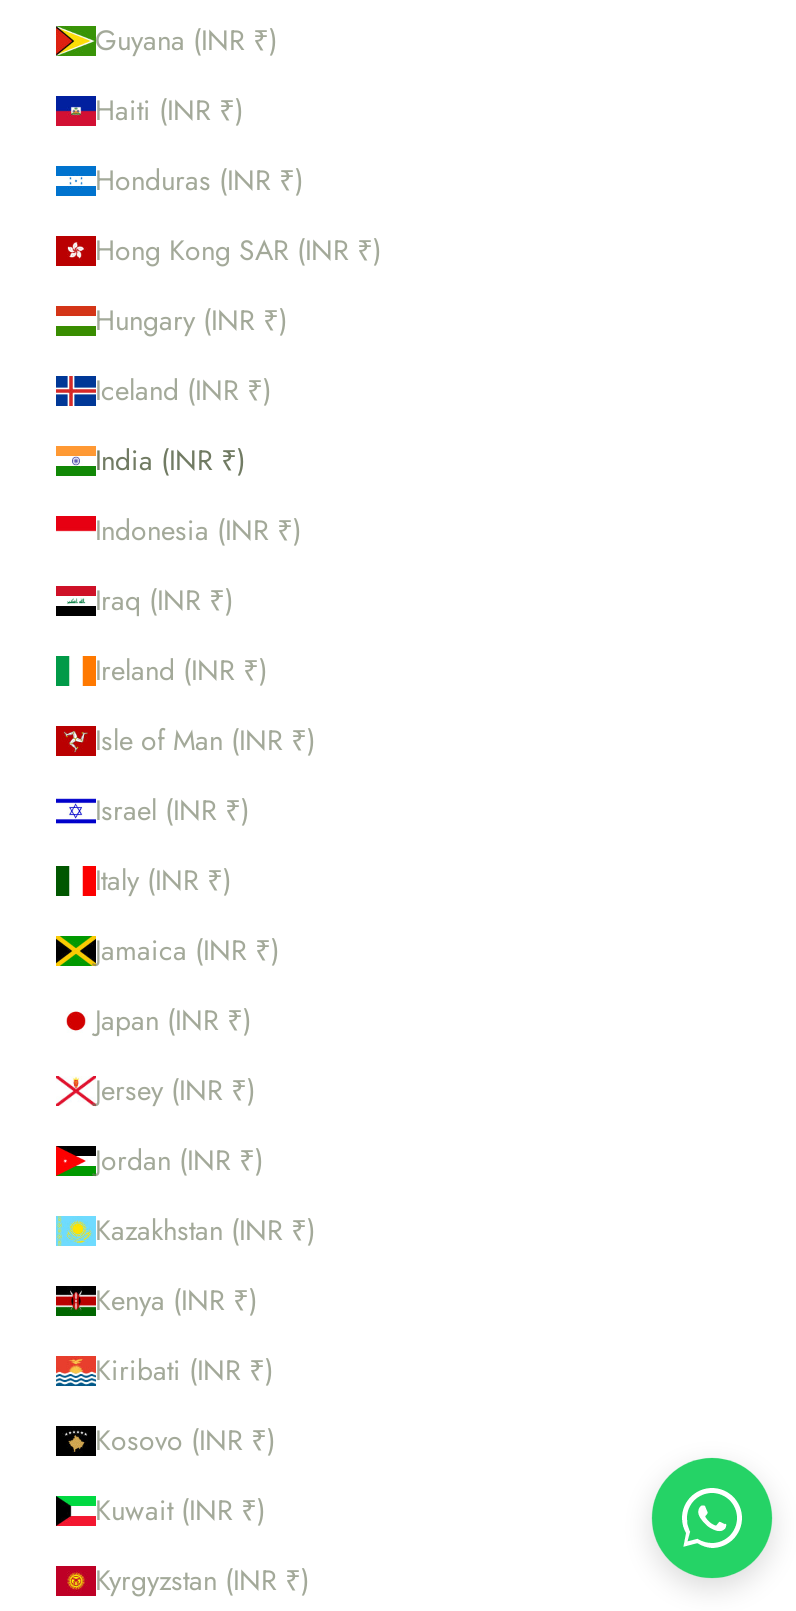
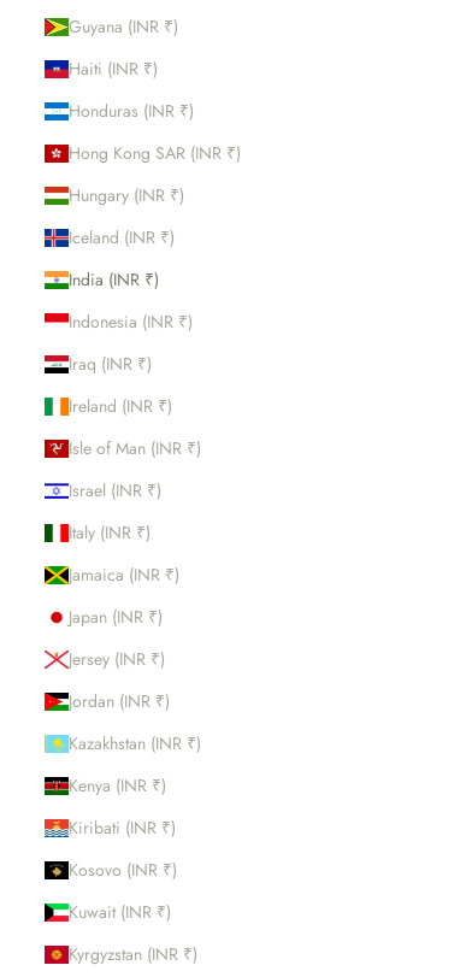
- [image]
